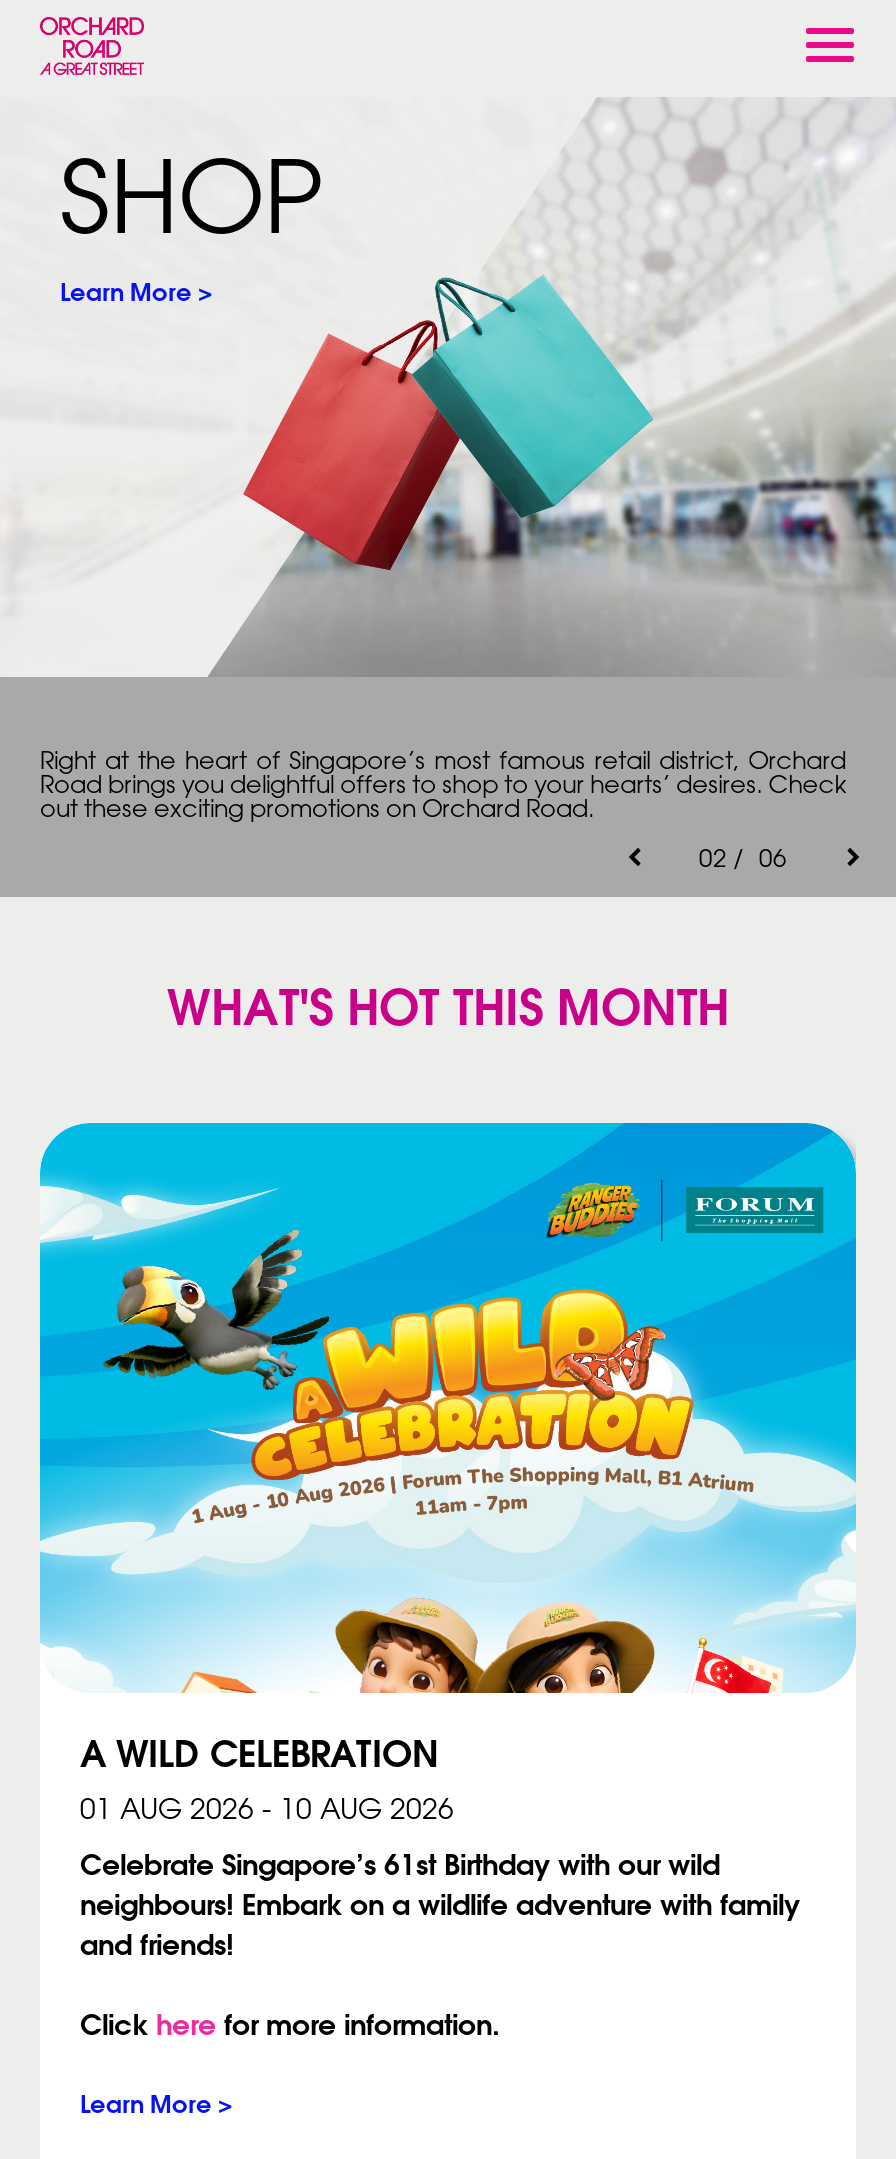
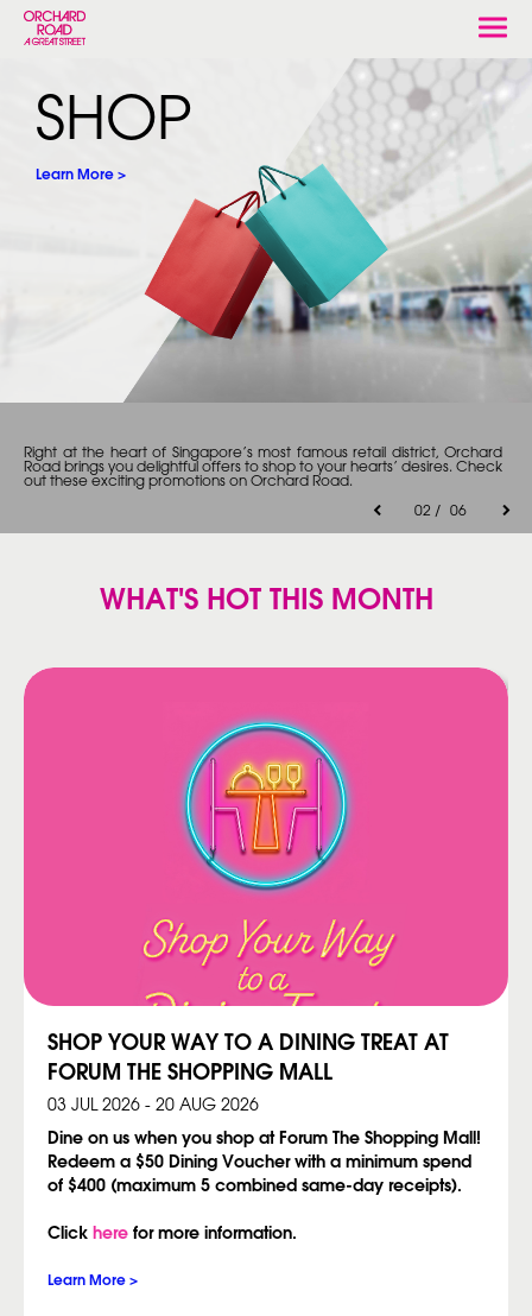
- [image]
- A WILD CELEBRATION
- 01 AUG 2026 - 10 AUG 2026
- Celebrate Singapore’s 61st Birthday with our wild
- neighbours! Embark on a wildlife adventure with family
- and friends!
+ [image]
+ SHOP YOUR WAY TO A DINING TREAT AT
+ FORUM THE SHOPPING MALL
+ 03 JUL 2026 - 20 AUG 2026
+ Dine on us when you shop at Forum The Shopping Mall!
+ Redeem a $50 Dining Voucher with a minimum spend
+ of $400 (maximum 5 combined same-day receipts).
